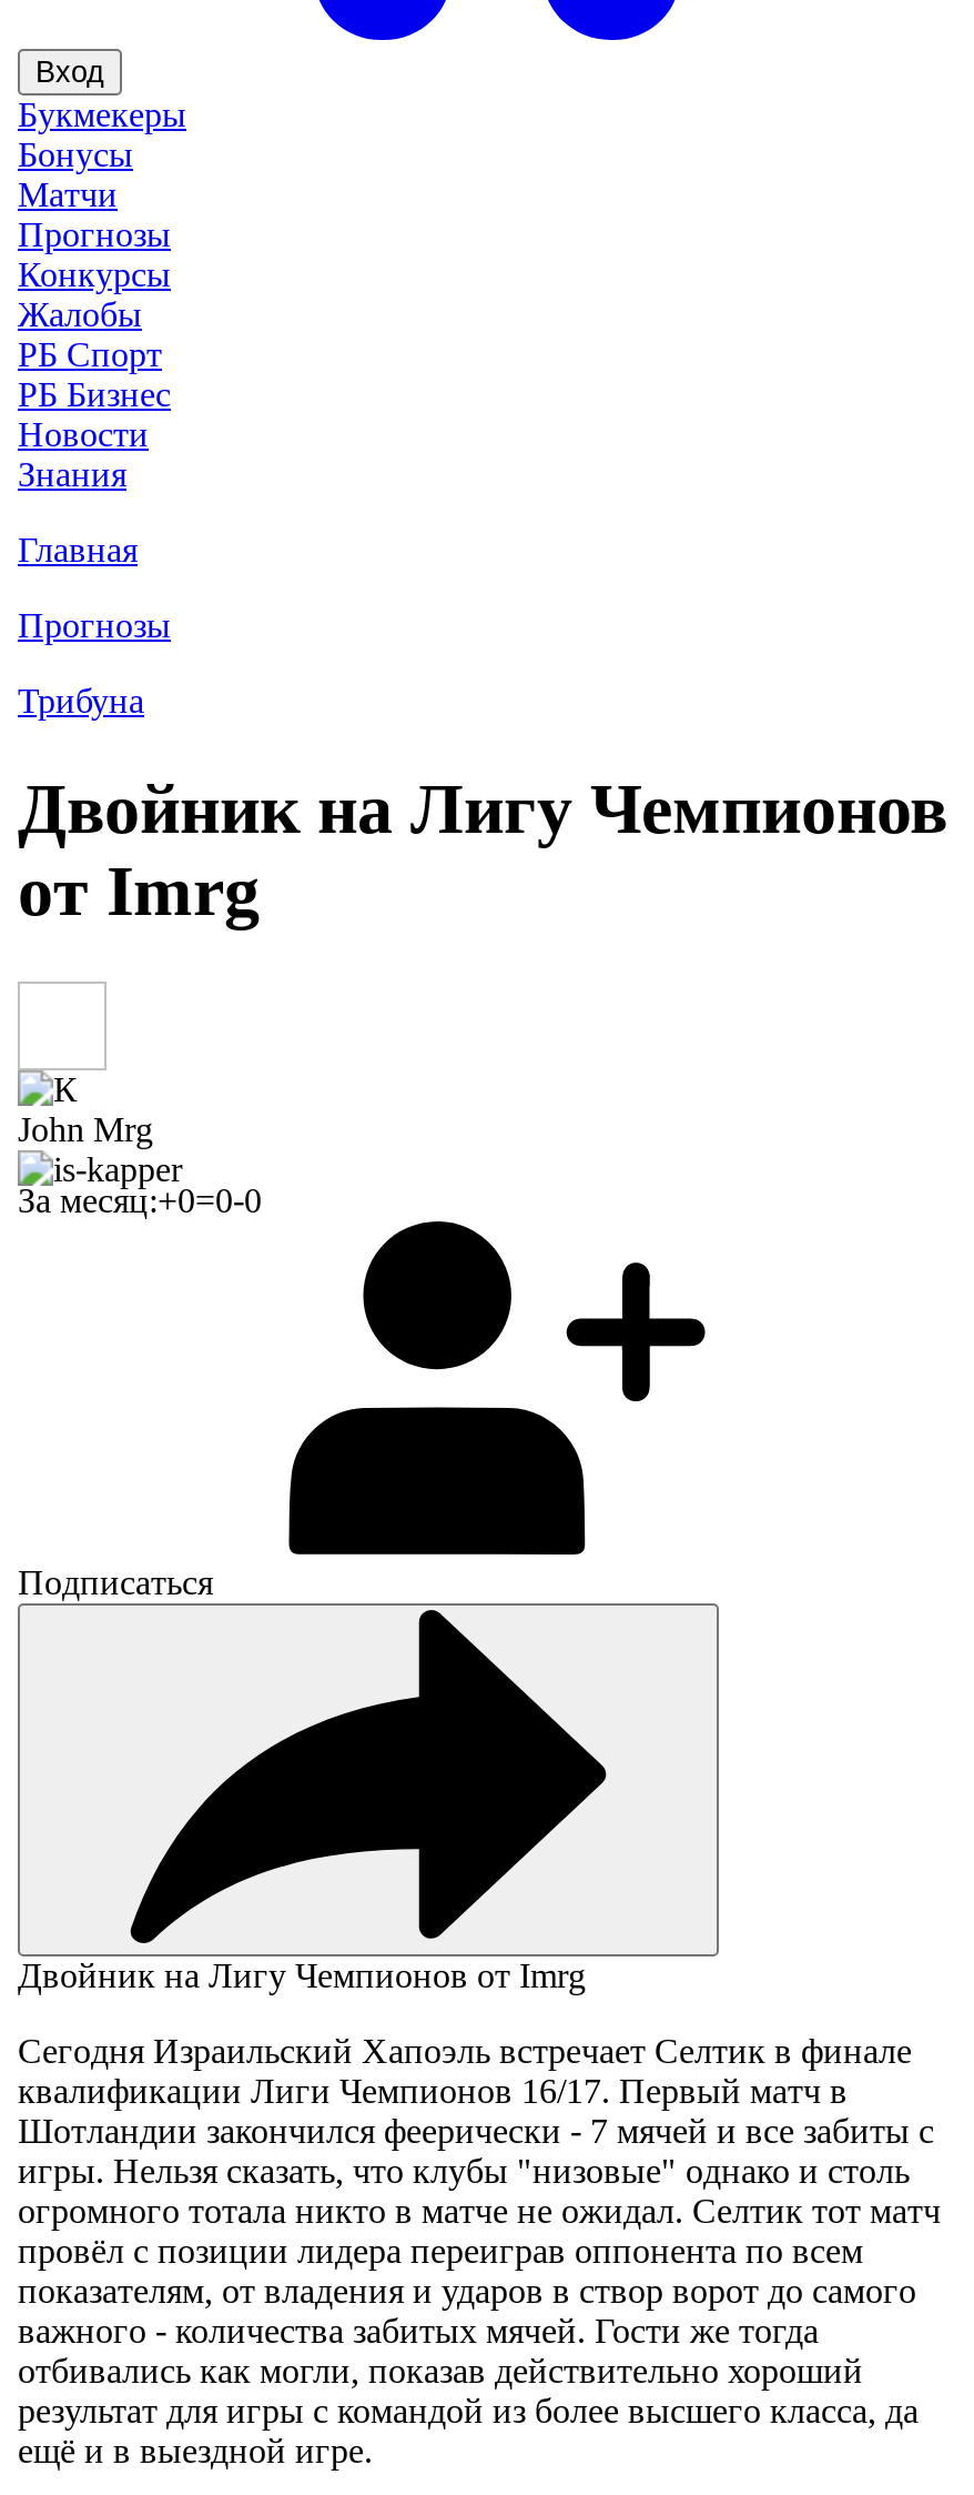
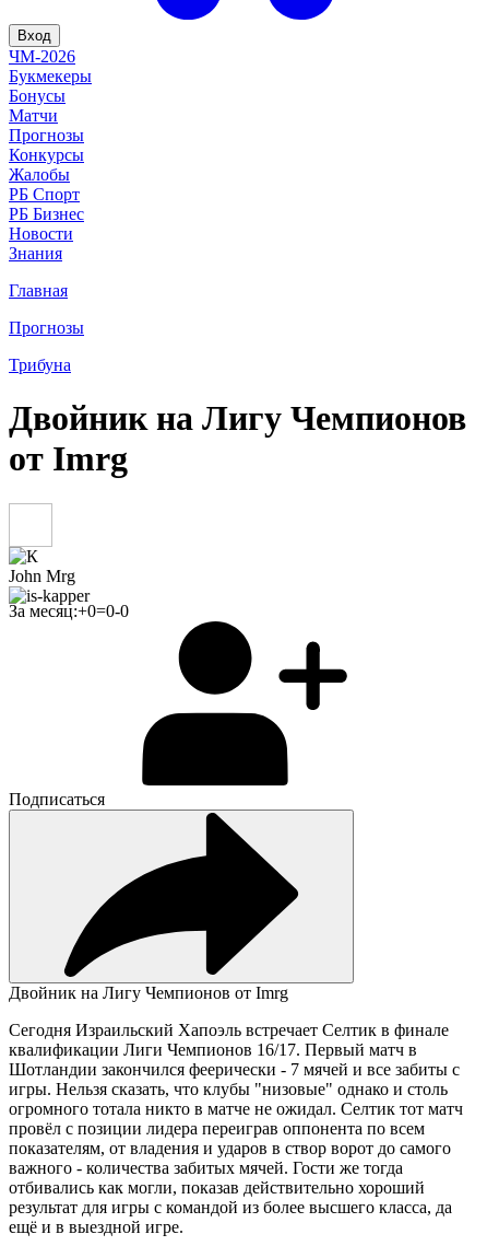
+ ЧМ-2026
